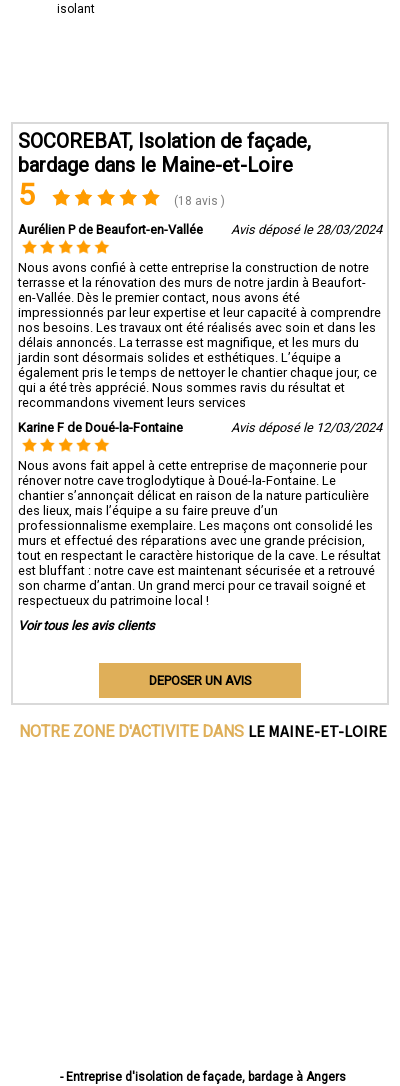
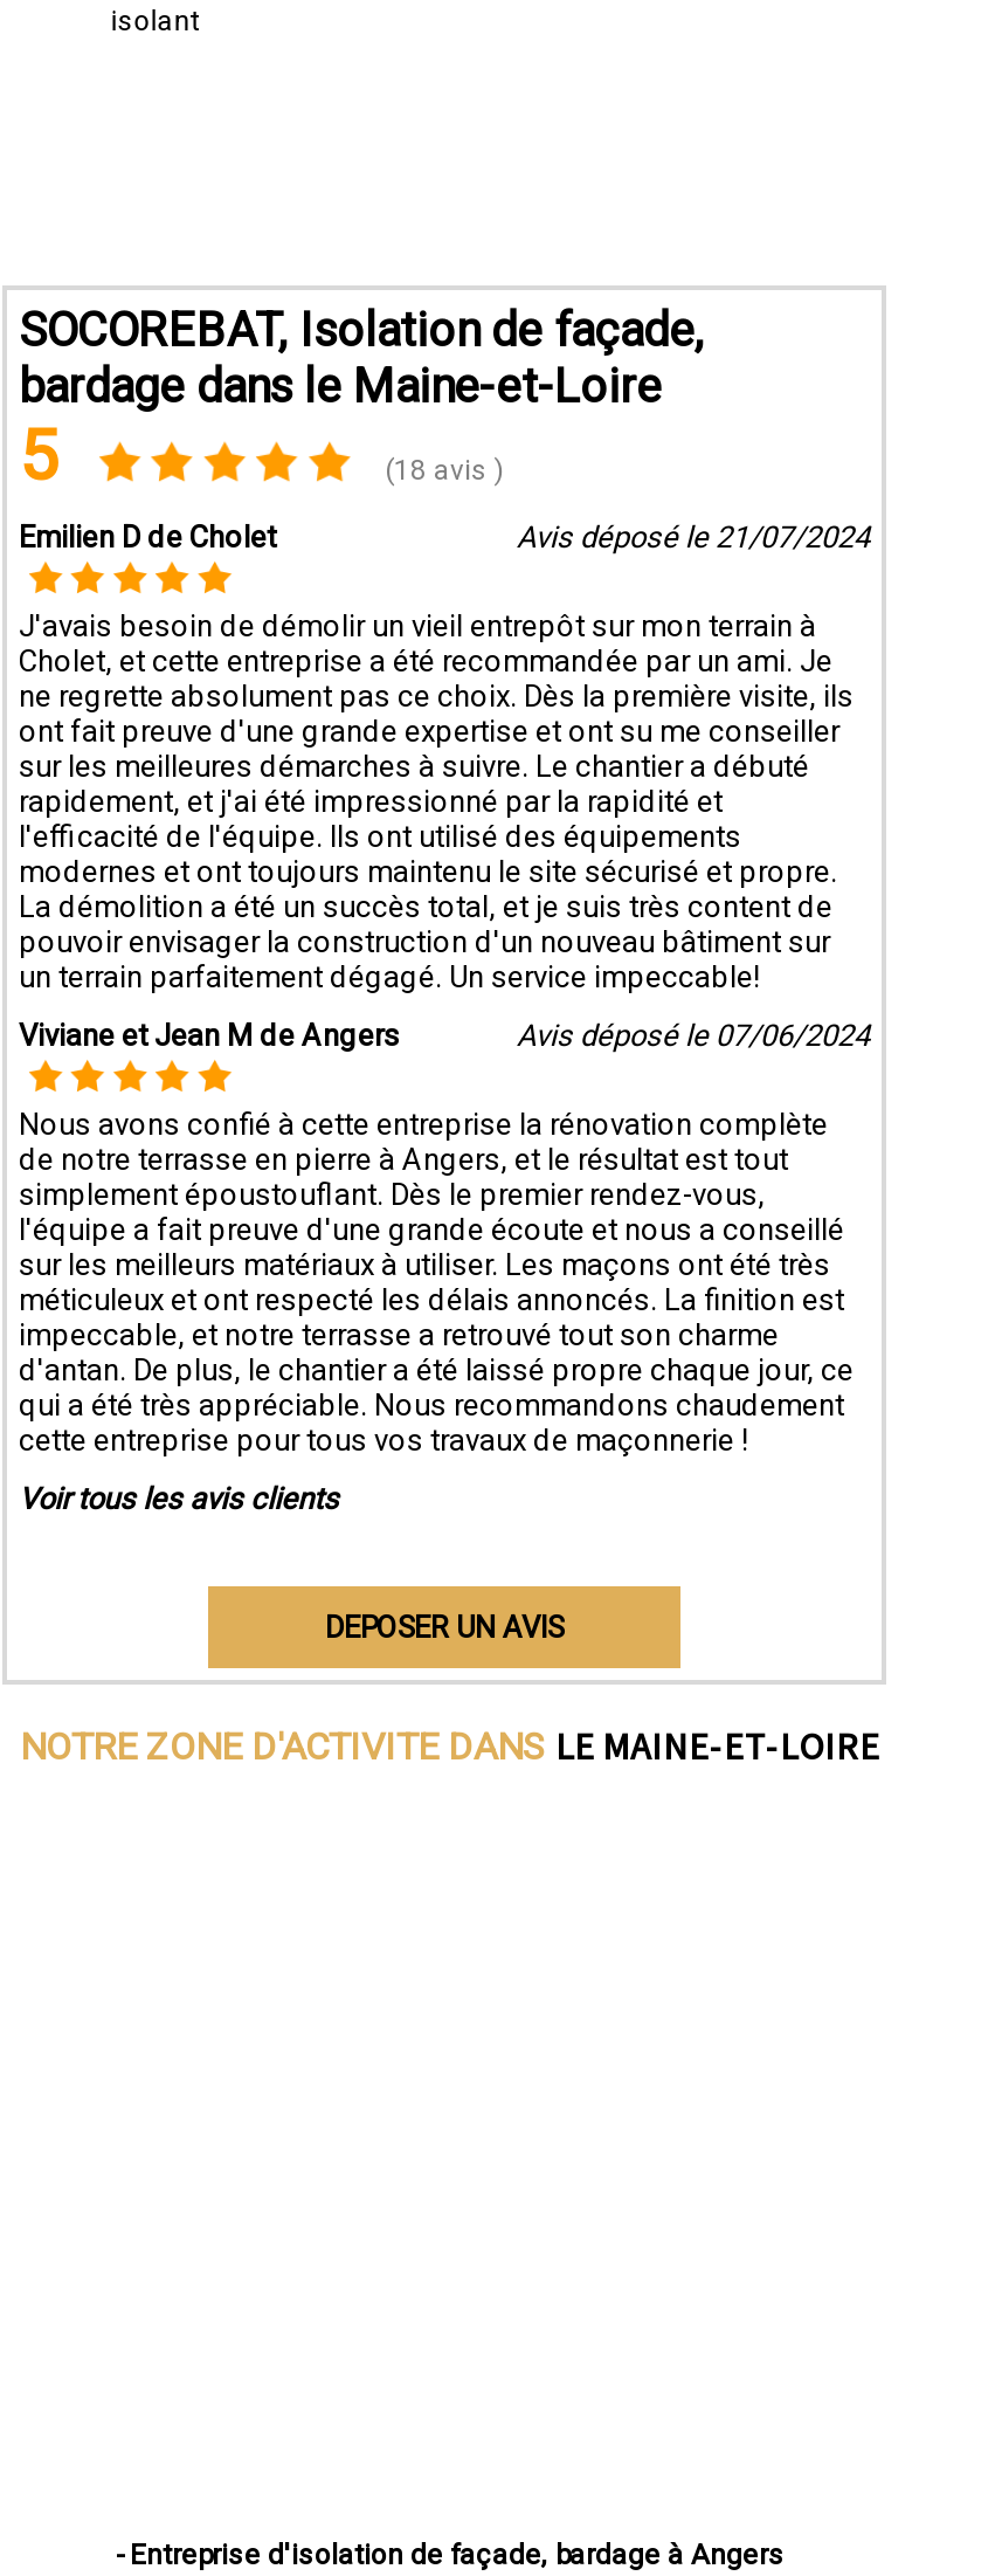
- Aurélien P de Beaufort-en-Vallée
- Avis déposé le 28/03/2024
+ Emilien D de Cholet
+ Avis déposé le 21/07/2024

- Nous avons confié à cette entreprise la construction de notre
- terrasse et la rénovation des murs de notre jardin à Beaufort-
- en-Vallée. Dès le premier contact, nous avons été
- impressionnés par leur expertise et leur capacité à comprendre
- nos besoins. Les travaux ont été réalisés avec soin et dans les
- délais annoncés. La terrasse est magnifique, et les murs du
- jardin sont désormais solides et esthétiques. L’équipe a
- également pris le temps de nettoyer le chantier chaque jour, ce
- qui a été très apprécié. Nous sommes ravis du résultat et
- recommandons vivement leurs services
+ J'avais besoin de démolir un vieil entrepôt sur mon terrain à
+ Cholet, et cette entreprise a été recommandée par un ami. Je
+ ne regrette absolument pas ce choix. Dès la première visite, ils
+ ont fait preuve d'une grande expertise et ont su me conseiller
+ sur les meilleures démarches à suivre. Le chantier a débuté
+ rapidement, et j'ai été impressionné par la rapidité et
+ l'efficacité de l'équipe. Ils ont utilisé des équipements
+ modernes et ont toujours maintenu le site sécurisé et propre.
+ La démolition a été un succès total, et je suis très content de
+ pouvoir envisager la construction d'un nouveau bâtiment sur
+ un terrain parfaitement dégagé. Un service impeccable!

- Karine F de Doué-la-Fontaine
- Avis déposé le 12/03/2024
+ Viviane et Jean M de Angers
+ Avis déposé le 07/06/2024

- Nous avons fait appel à cette entreprise de maçonnerie pour
- rénover notre cave troglodytique à Doué-la-Fontaine. Le
- chantier s’annonçait délicat en raison de la nature particulière
- des lieux, mais l’équipe a su faire preuve d’un
- professionnalisme exemplaire. Les maçons ont consolidé les
- murs et effectué des réparations avec une grande précision,
- tout en respectant le caractère historique de la cave. Le résultat
- est bluffant : notre cave est maintenant sécurisée et a retrouvé
- son charme d’antan. Un grand merci pour ce travail soigné et
- respectueux du patrimoine local !
+ Nous avons confié à cette entreprise la rénovation complète
+ de notre terrasse en pierre à Angers, et le résultat est tout
+ simplement époustouflant. Dès le premier rendez-vous,
+ l'équipe a fait preuve d'une grande écoute et nous a conseillé
+ sur les meilleurs matériaux à utiliser. Les maçons ont été très
+ méticuleux et ont respecté les délais annoncés. La finition est
+ impeccable, et notre terrasse a retrouvé tout son charme
+ d'antan. De plus, le chantier a été laissé propre chaque jour, ce
+ qui a été très appréciable. Nous recommandons chaudement
+ cette entreprise pour tous vos travaux de maçonnerie !
